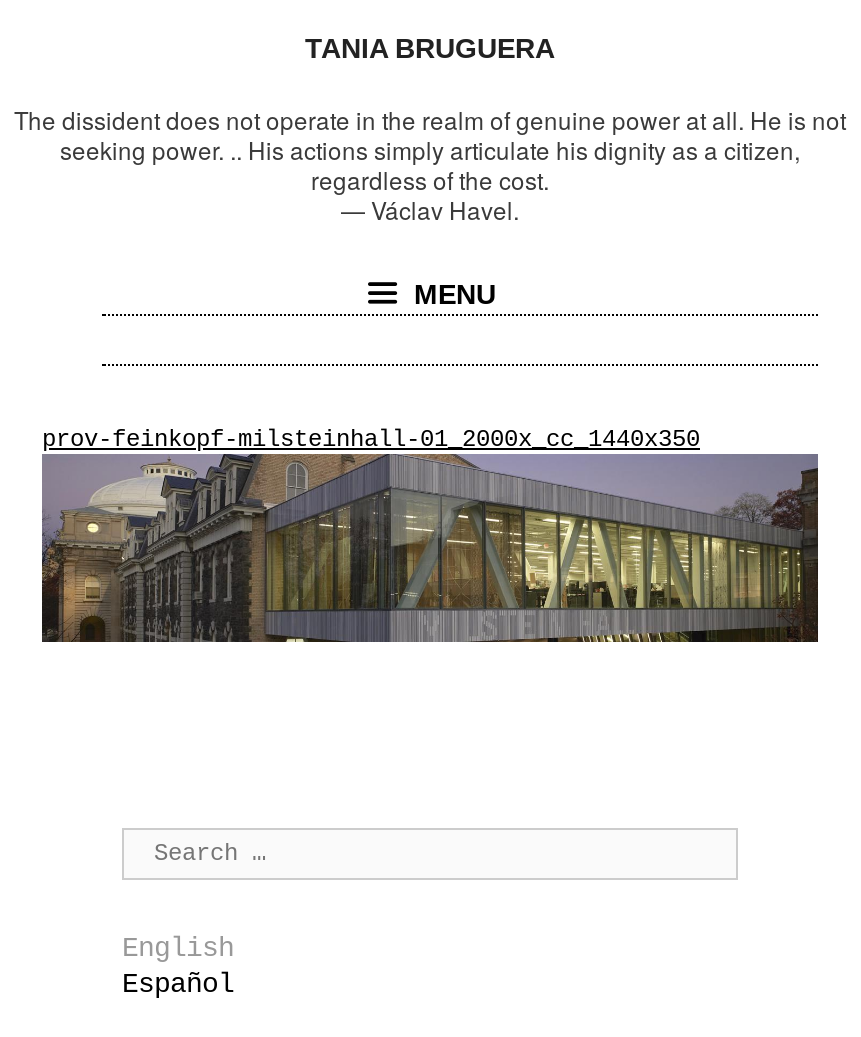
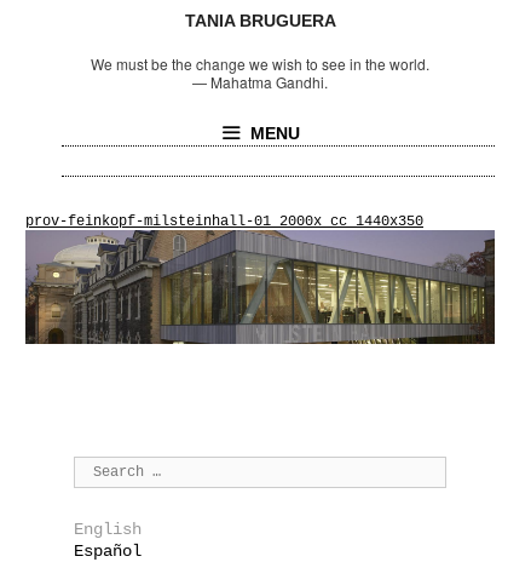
- The dissident does not operate in the realm of genuine power at all. He is not
- seeking power. .. His actions simply articulate his dignity as a citizen,
- regardless of the cost.
- — Václav Havel.
+ We must be the change we wish to see in the world.
+ — Mahatma Gandhi.
